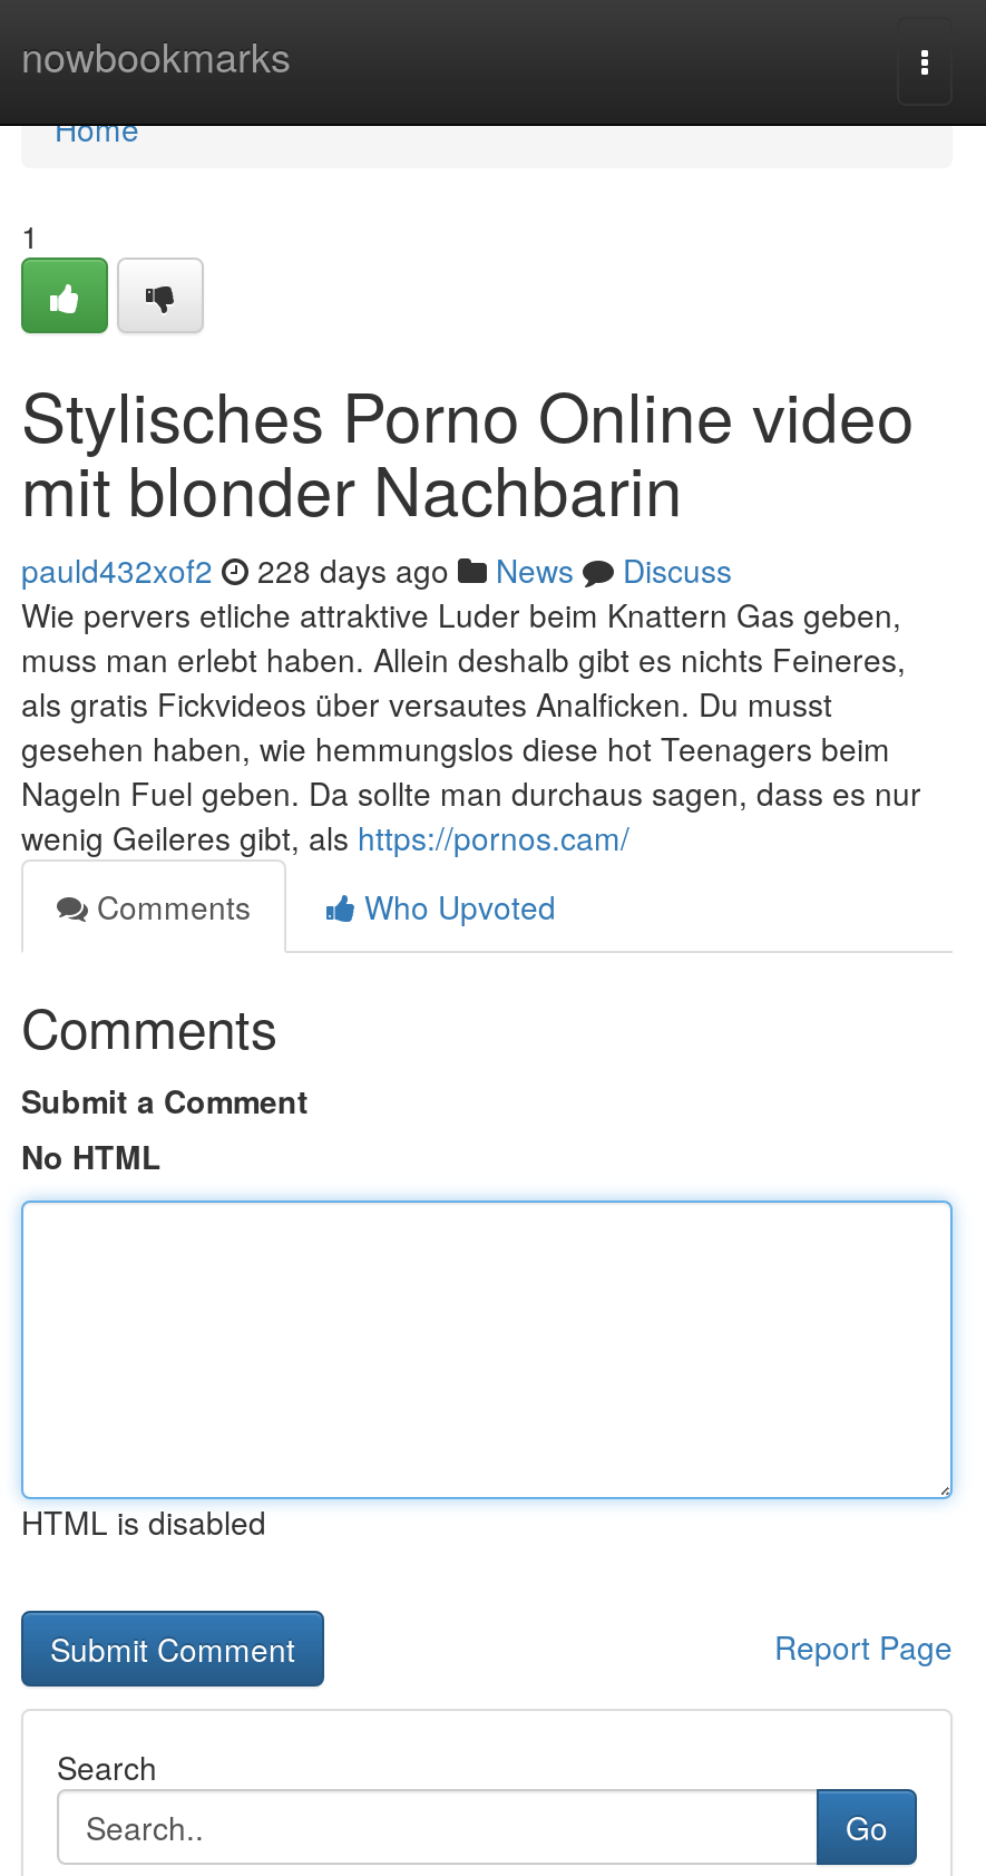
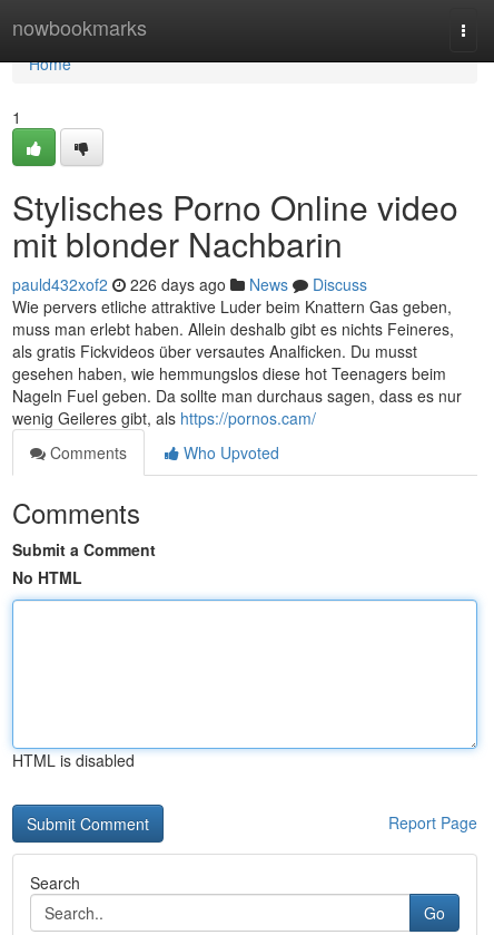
- pauld432xof2 228 days ago News Discuss
+ pauld432xof2 226 days ago News Discuss
